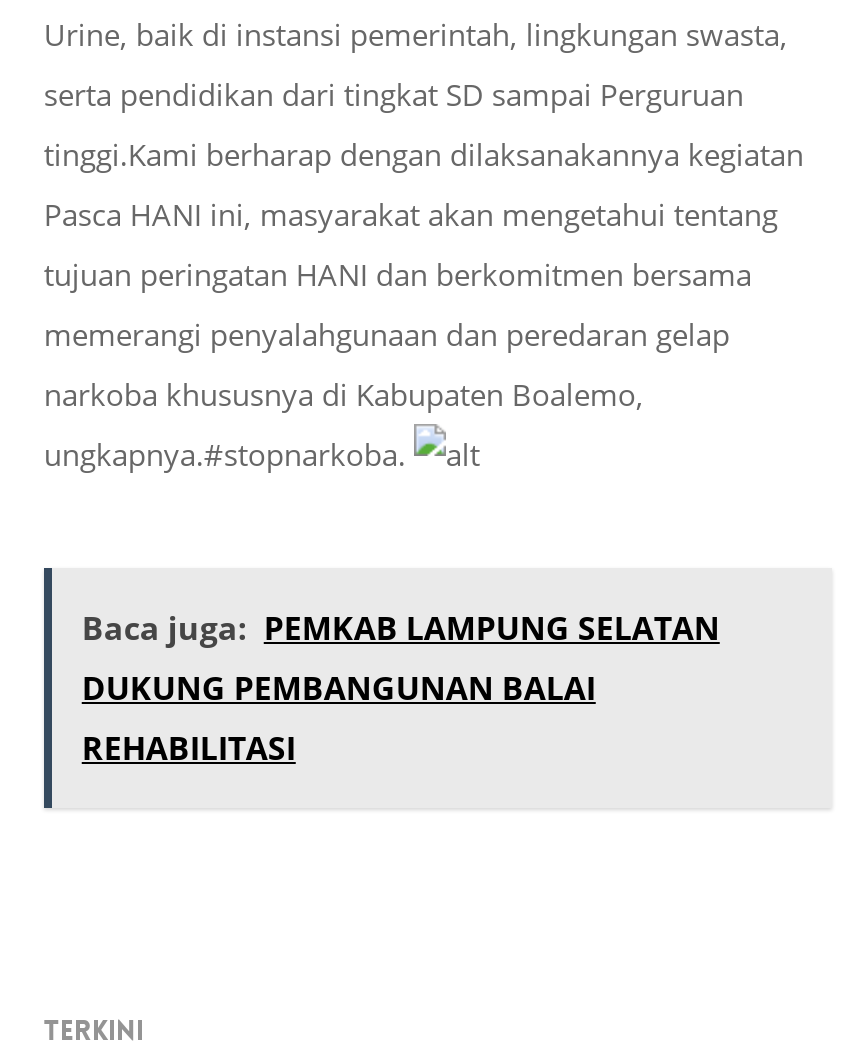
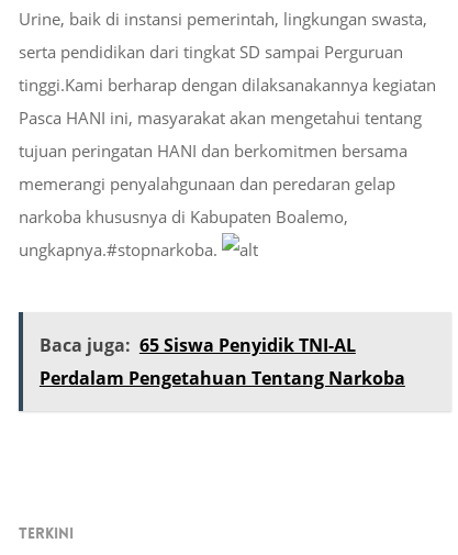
- Baca juga: PEMKAB LAMPUNG SELATAN
- DUKUNG PEMBANGUNAN BALAI
- REHABILITASI
+ Baca juga: 65 Siswa Penyidik TNI-AL
+ Perdalam Pengetahuan Tentang Narkoba
